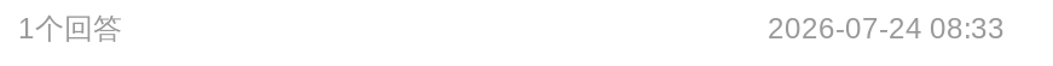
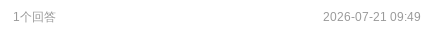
- 2026-07-24 08:33
+ 2026-07-21 09:49
